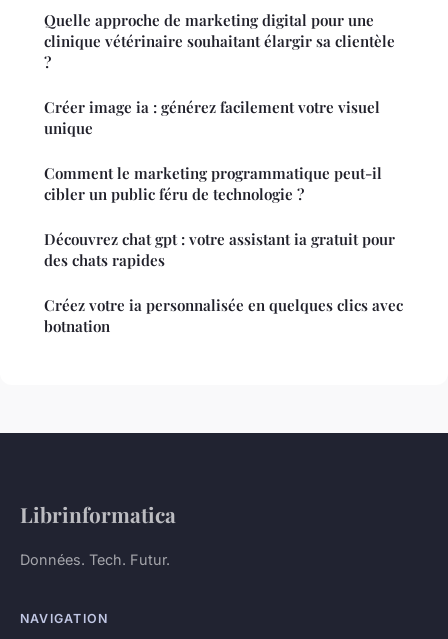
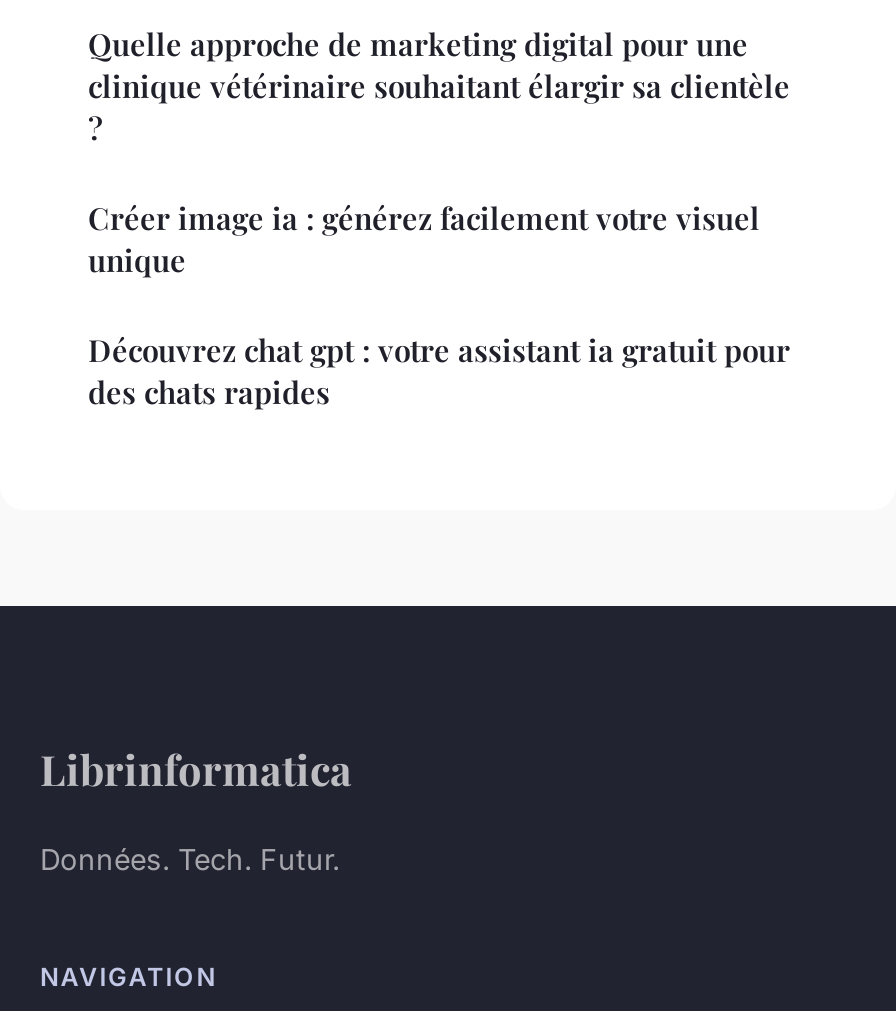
- Comment le marketing programmatique peut-il
- cibler un public féru de technologie ?

- Créez votre ia personnalisée en quelques clics avec
- botnation
